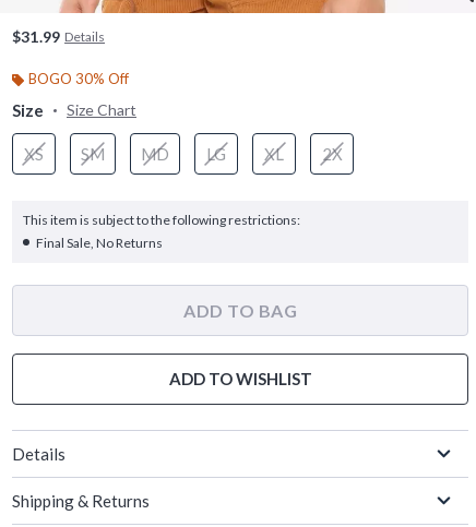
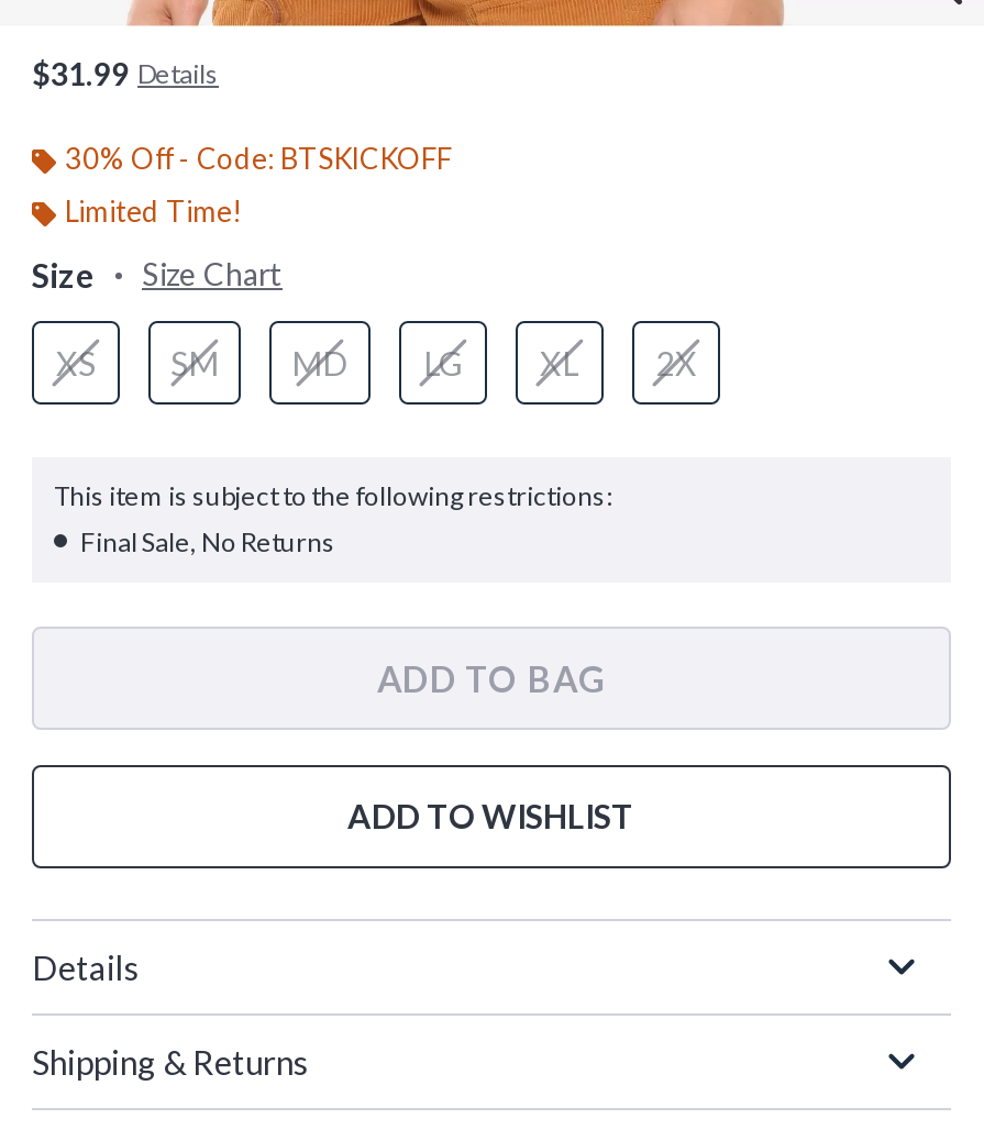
- BOGO 30% Off
+ 30% Off - Code: BTSKICKOFF
+ Limited Time!
